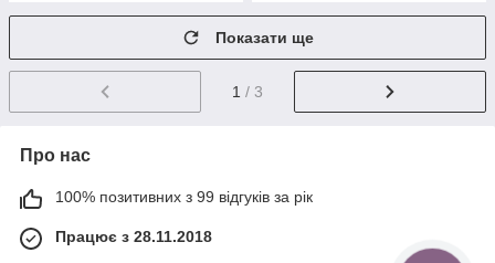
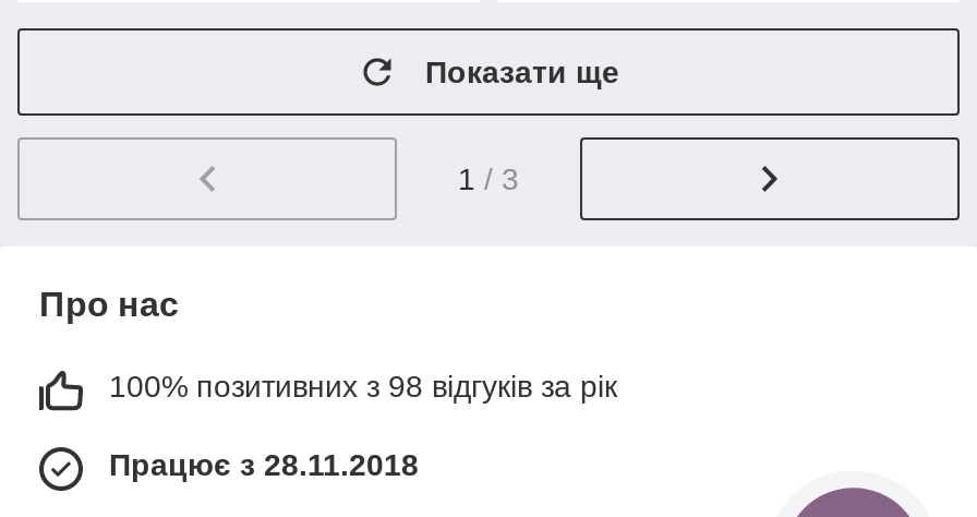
- 100% позитивних з 99 відгуків за рік
+ 100% позитивних з 98 відгуків за рік
